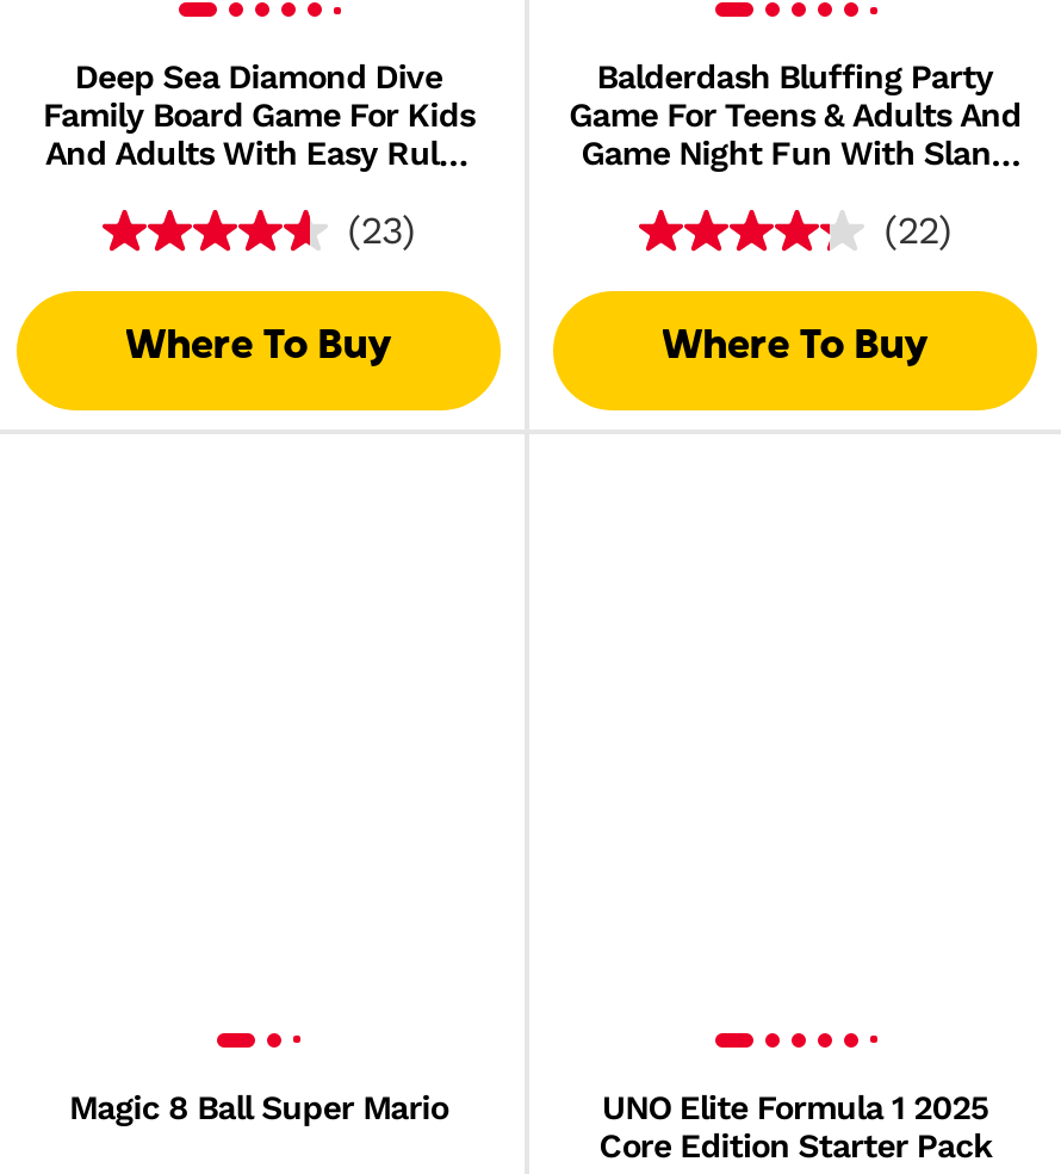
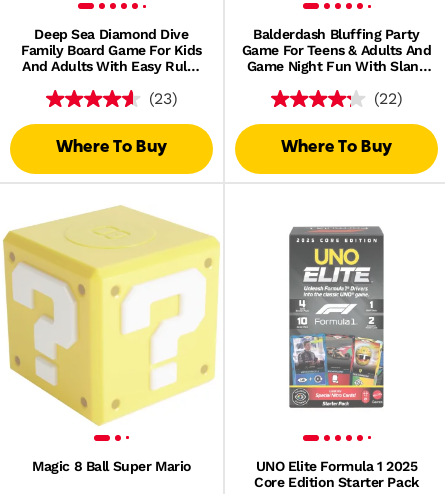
+ [image]

+ [image]
